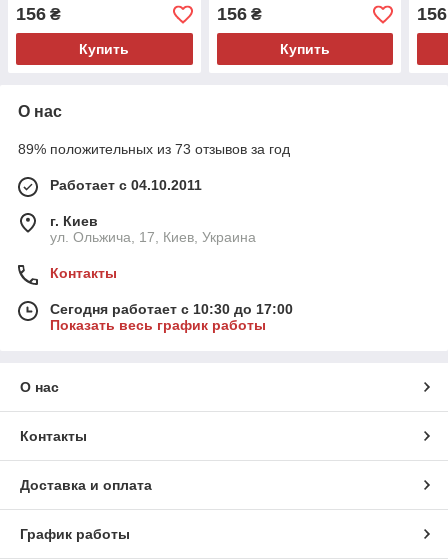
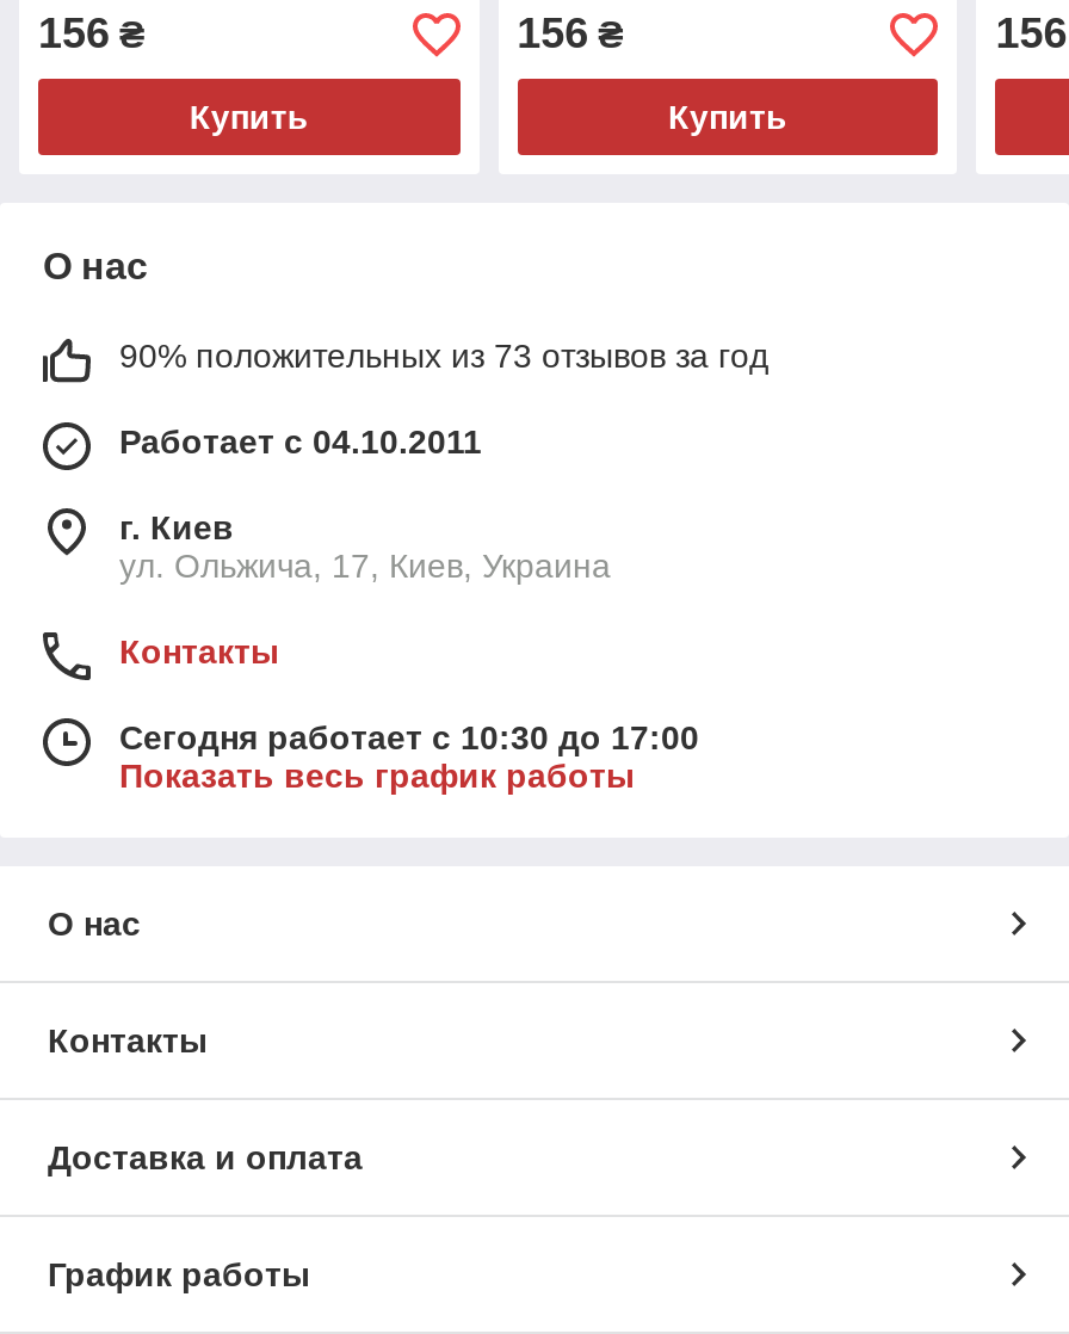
- 89% положительных из 73 отзывов за год
+ 90% положительных из 73 отзывов за год
